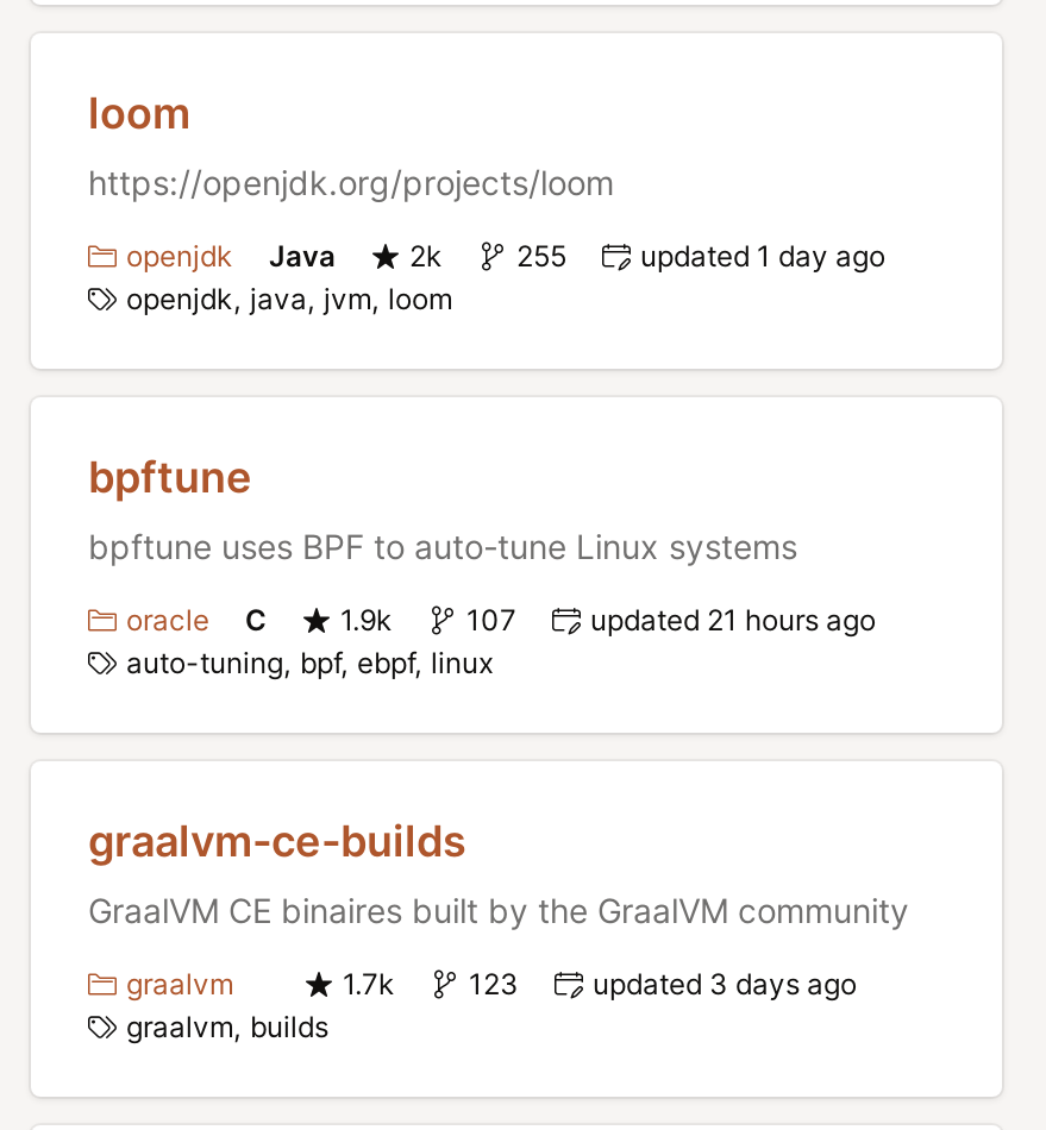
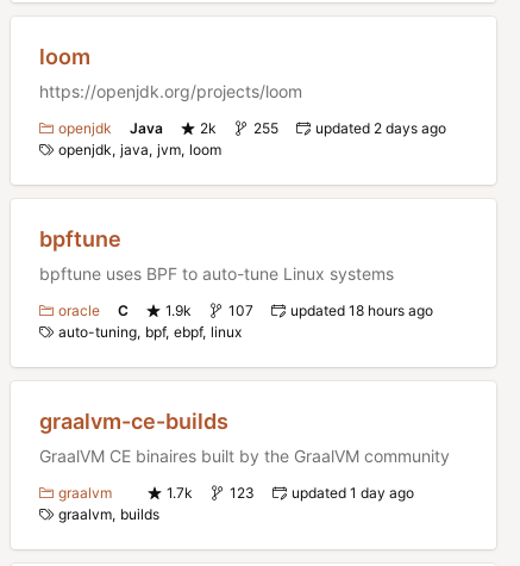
moved down: updated 1 day ago

+ updated 2 days ago

- updated 21 hours ago
+ updated 18 hours ago

- updated 3 days ago
